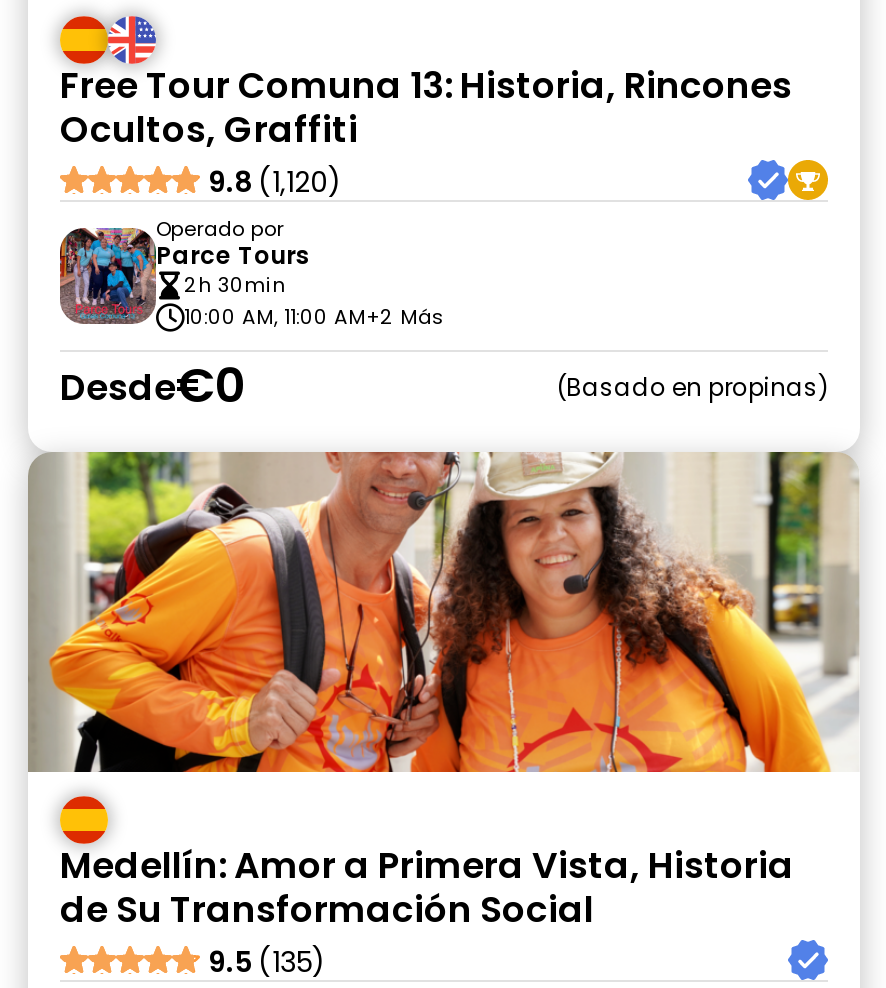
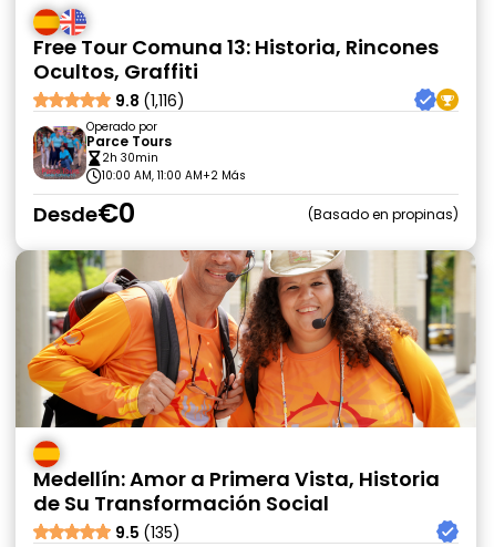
- 9.8 (1,120)
+ 9.8 (1,116)
